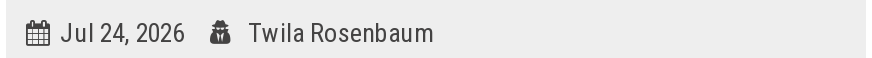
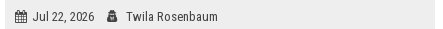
- Jul 24, 2026 Twila Rosenbaum
+ Jul 22, 2026 Twila Rosenbaum
